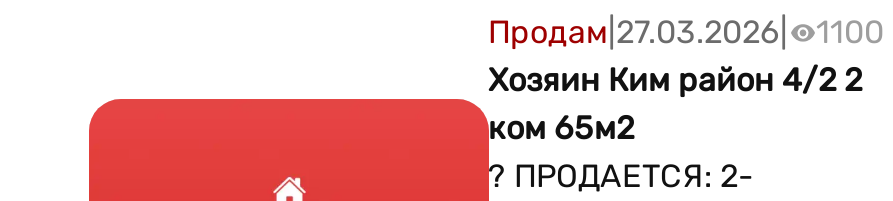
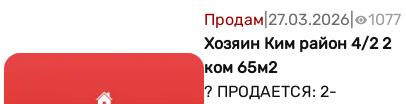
- 1100
+ 1077
